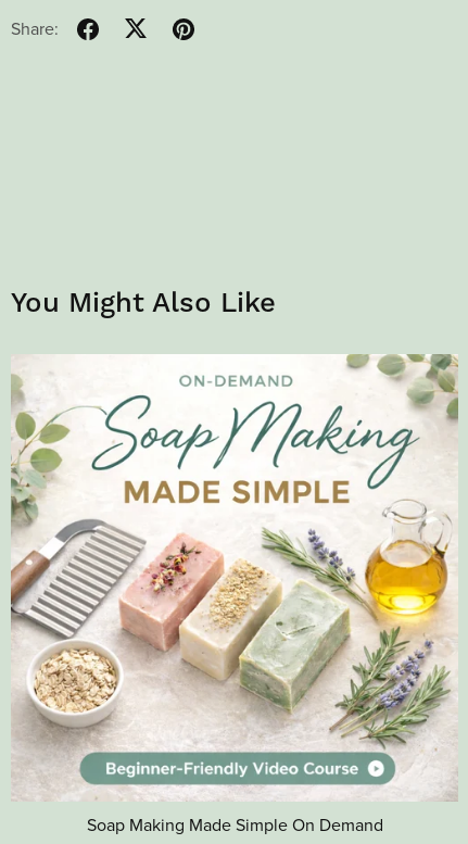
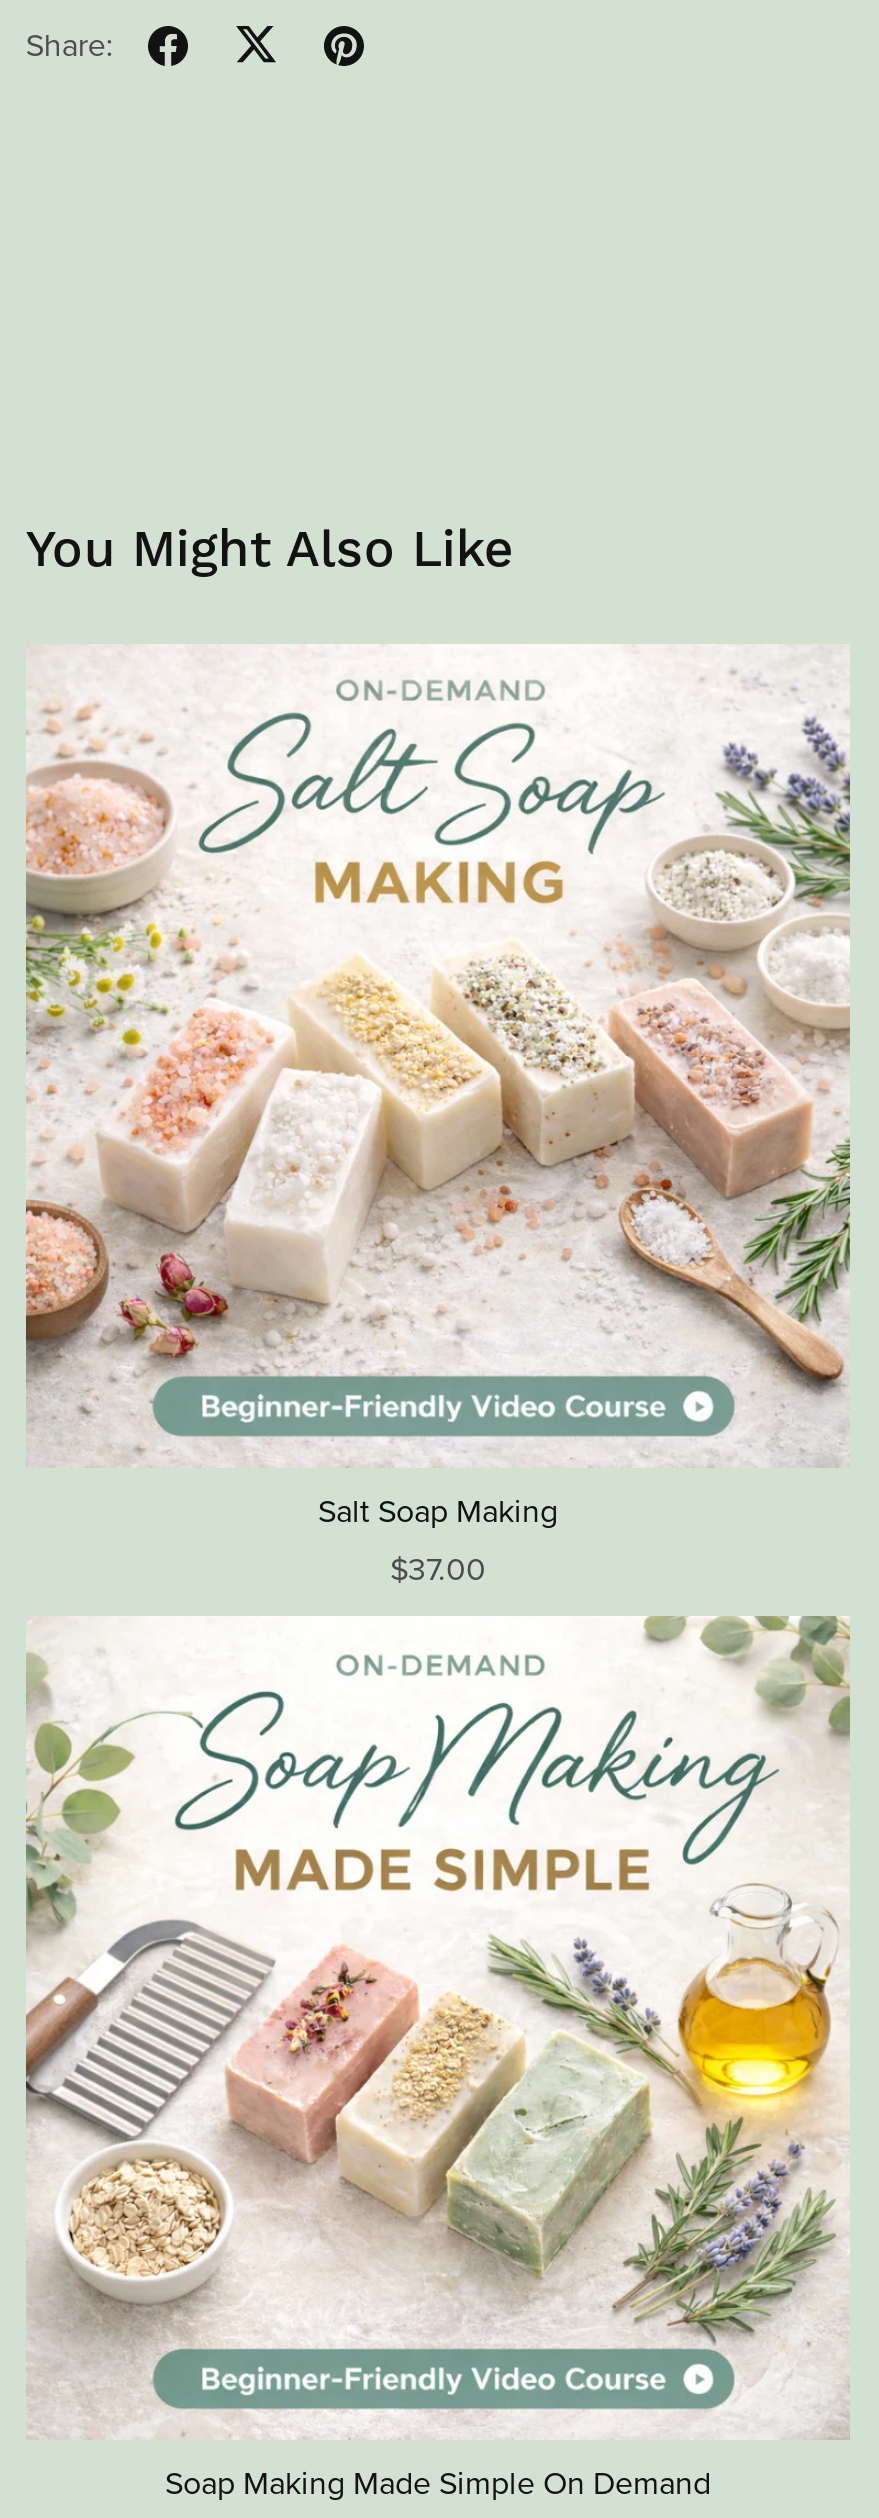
+ [image]
+ Salt Soap Making
+ $37.00
